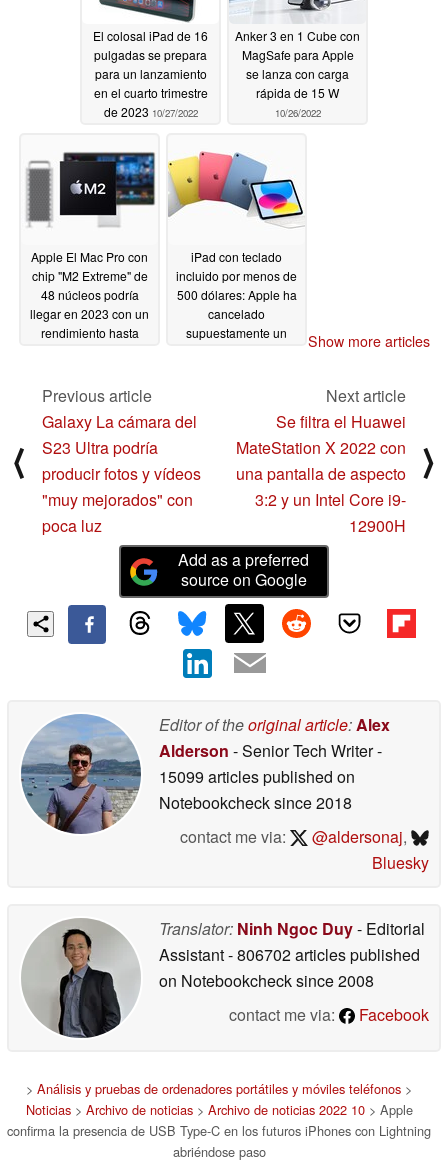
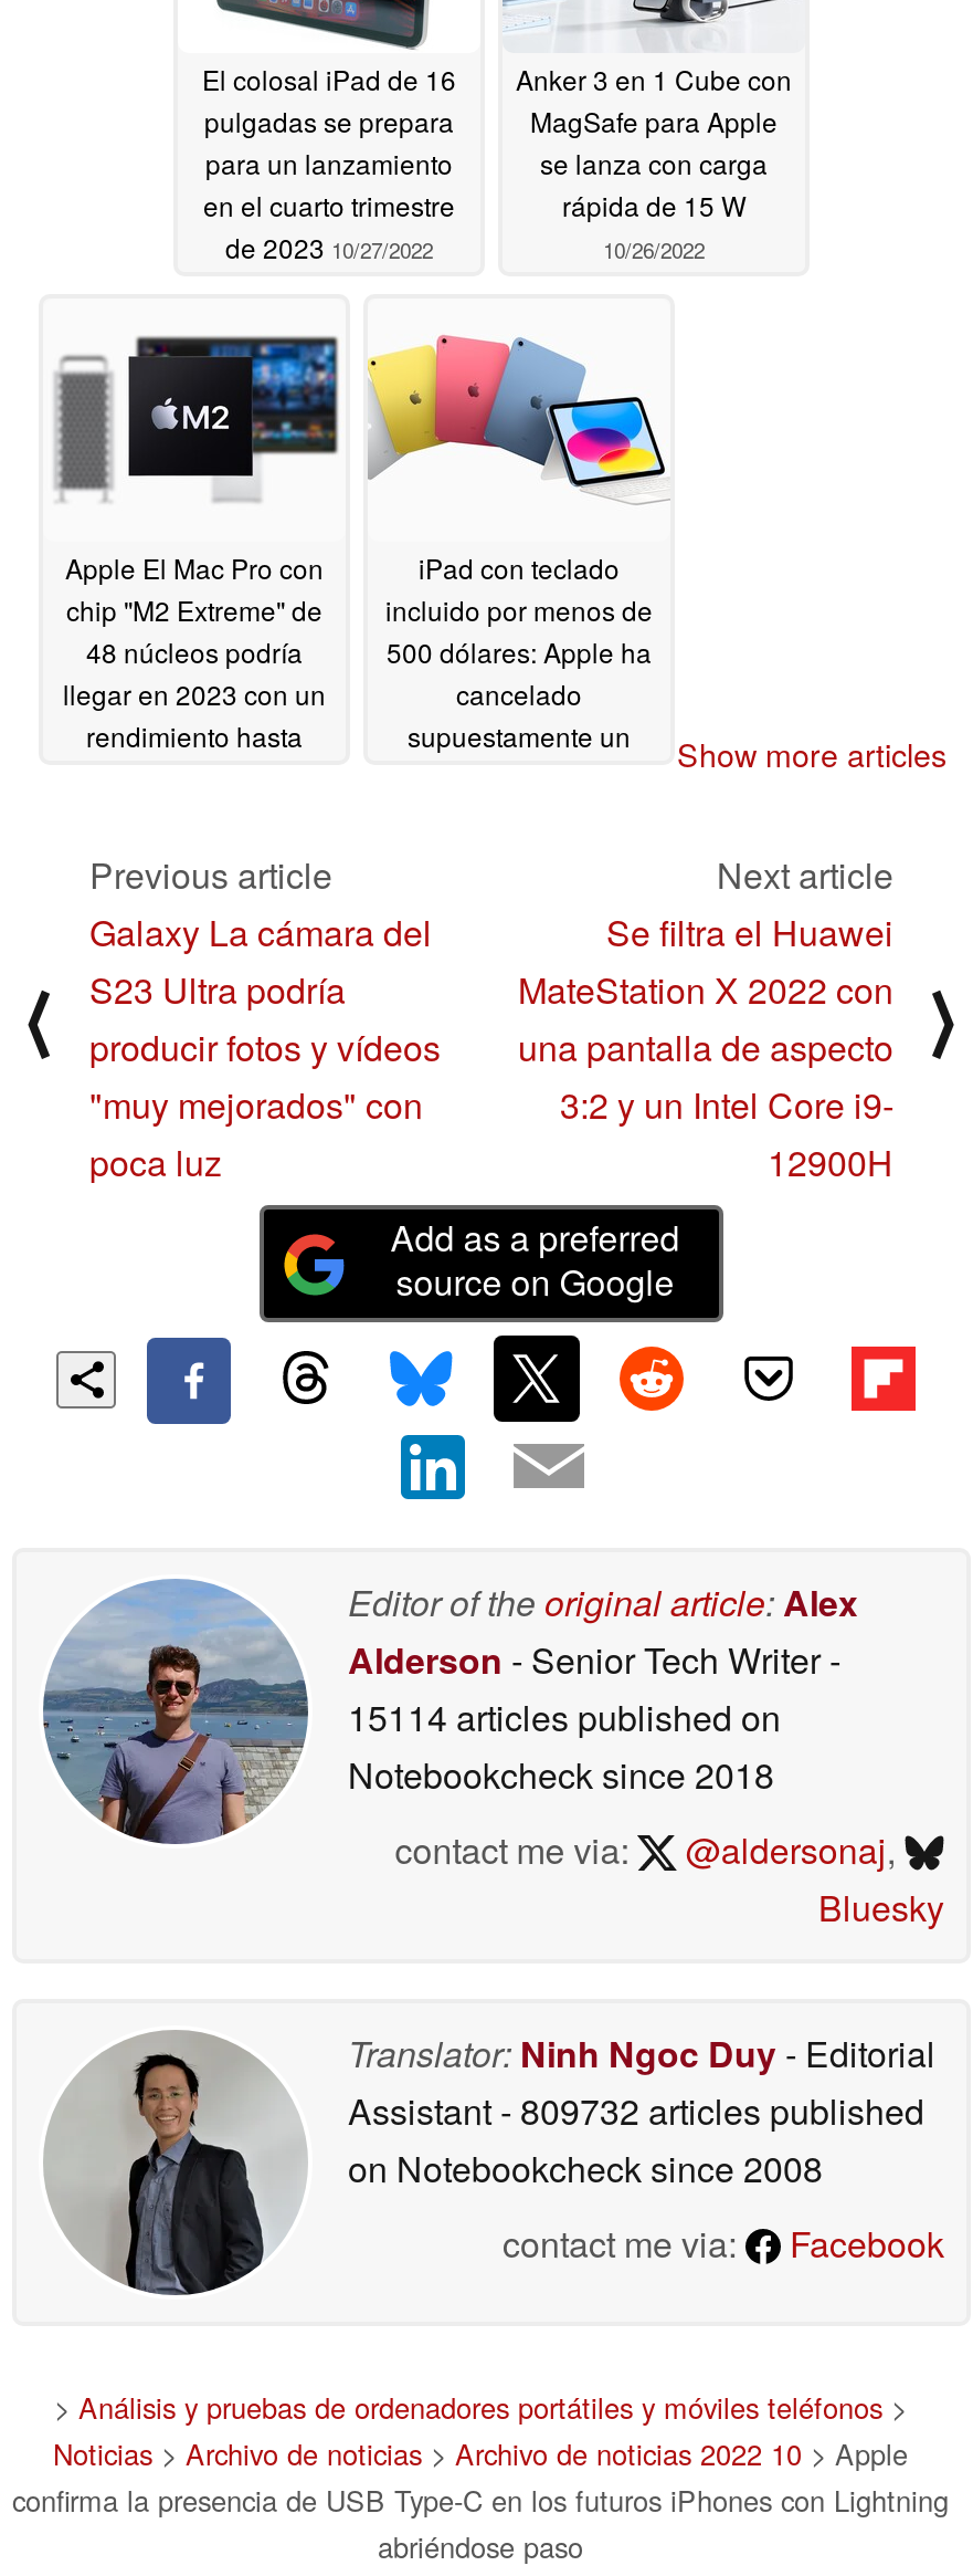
- 15099 articles published on
+ 15114 articles published on

- Assistant - 806702 articles published
+ Assistant - 809732 articles published
